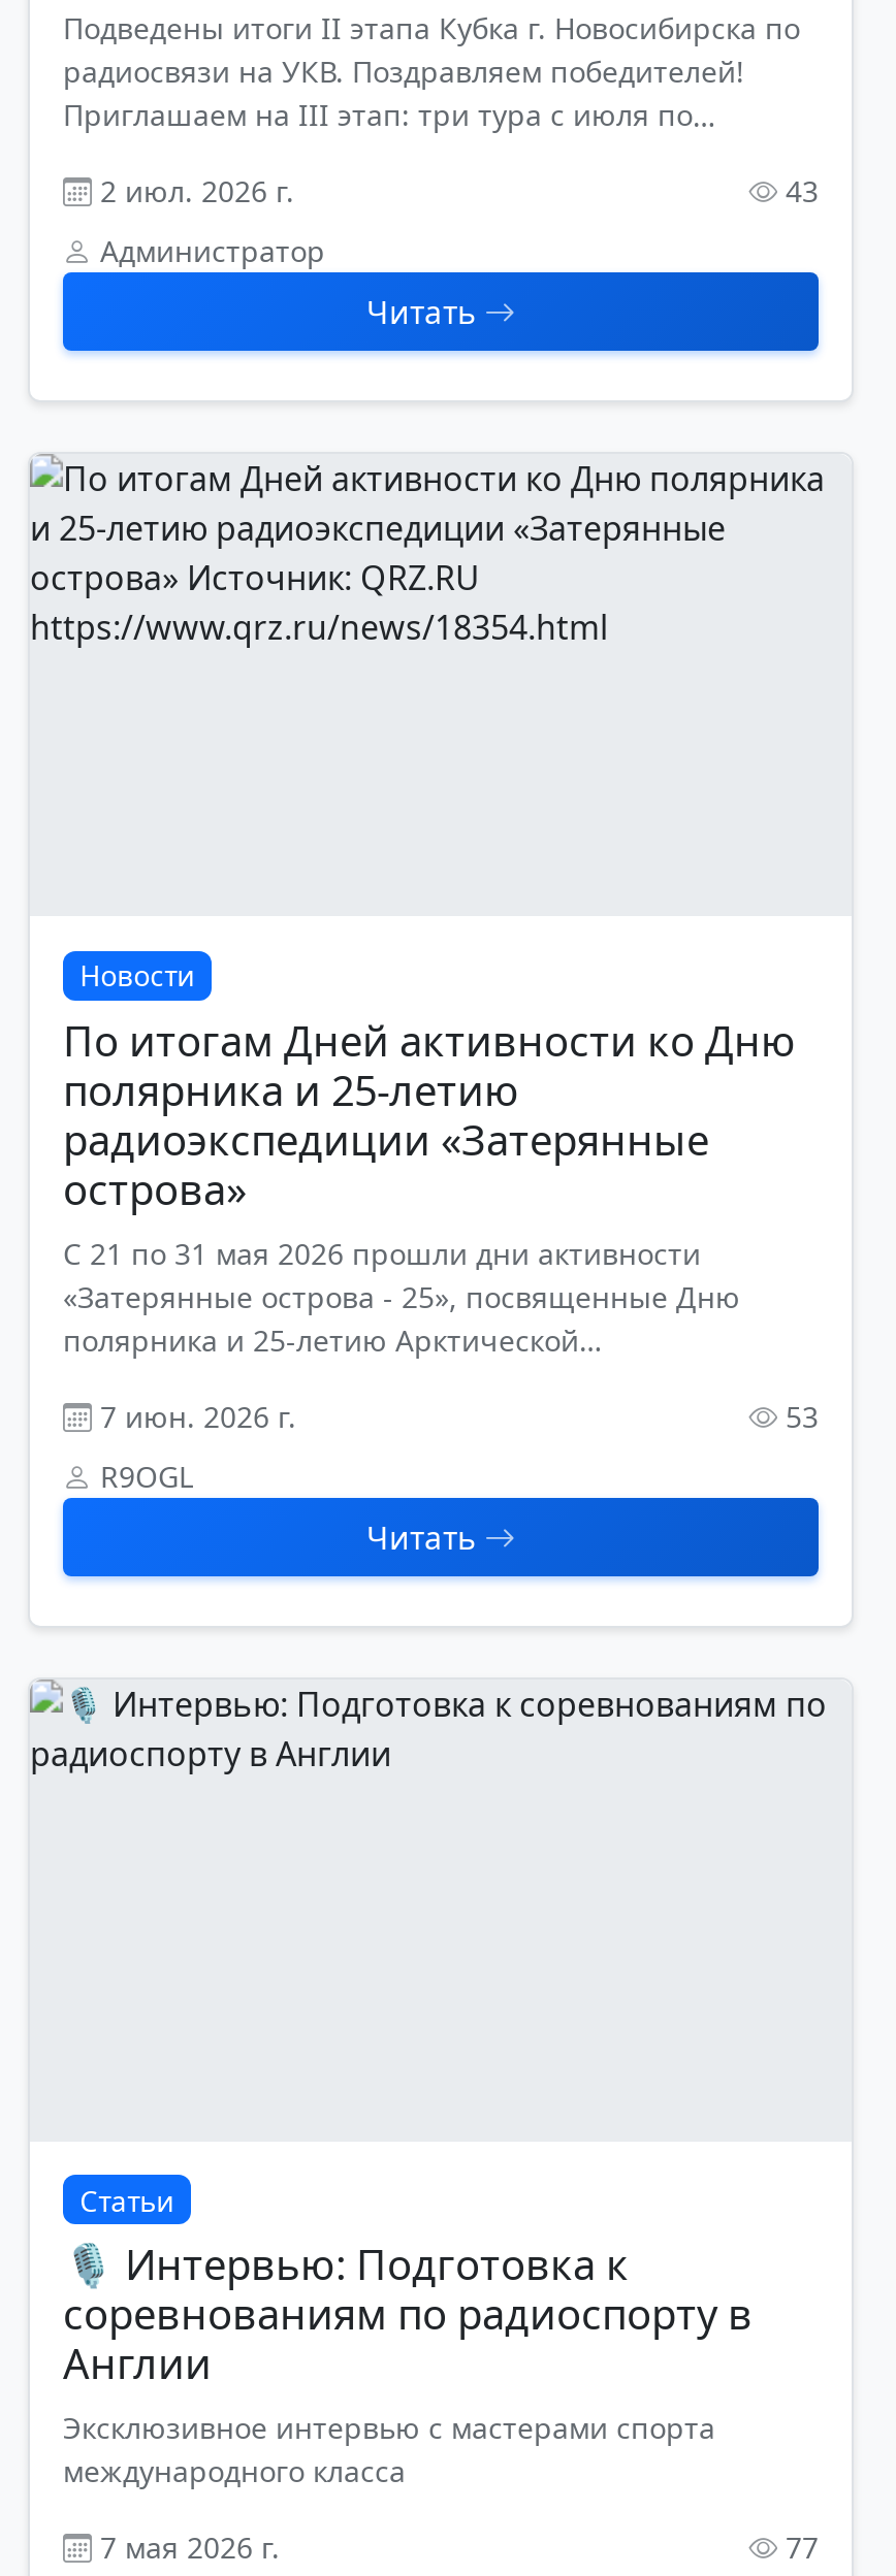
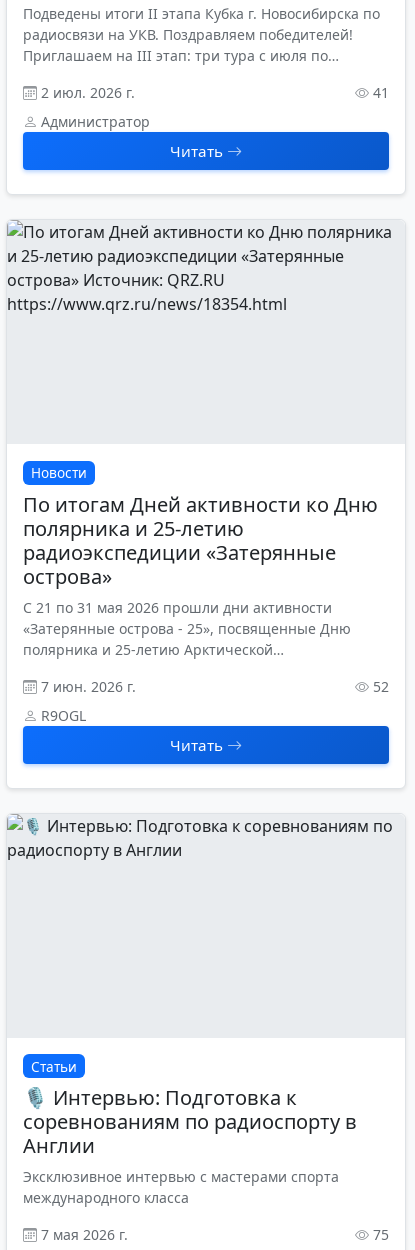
- 43
+ 41

- 53
+ 52

- 77
+ 75
